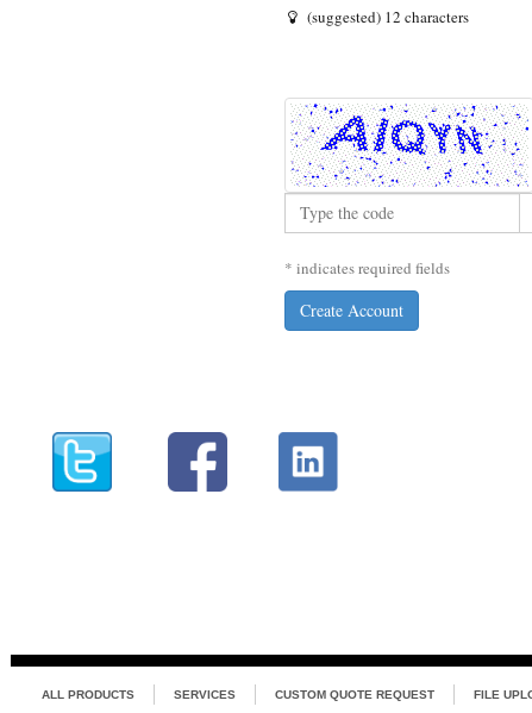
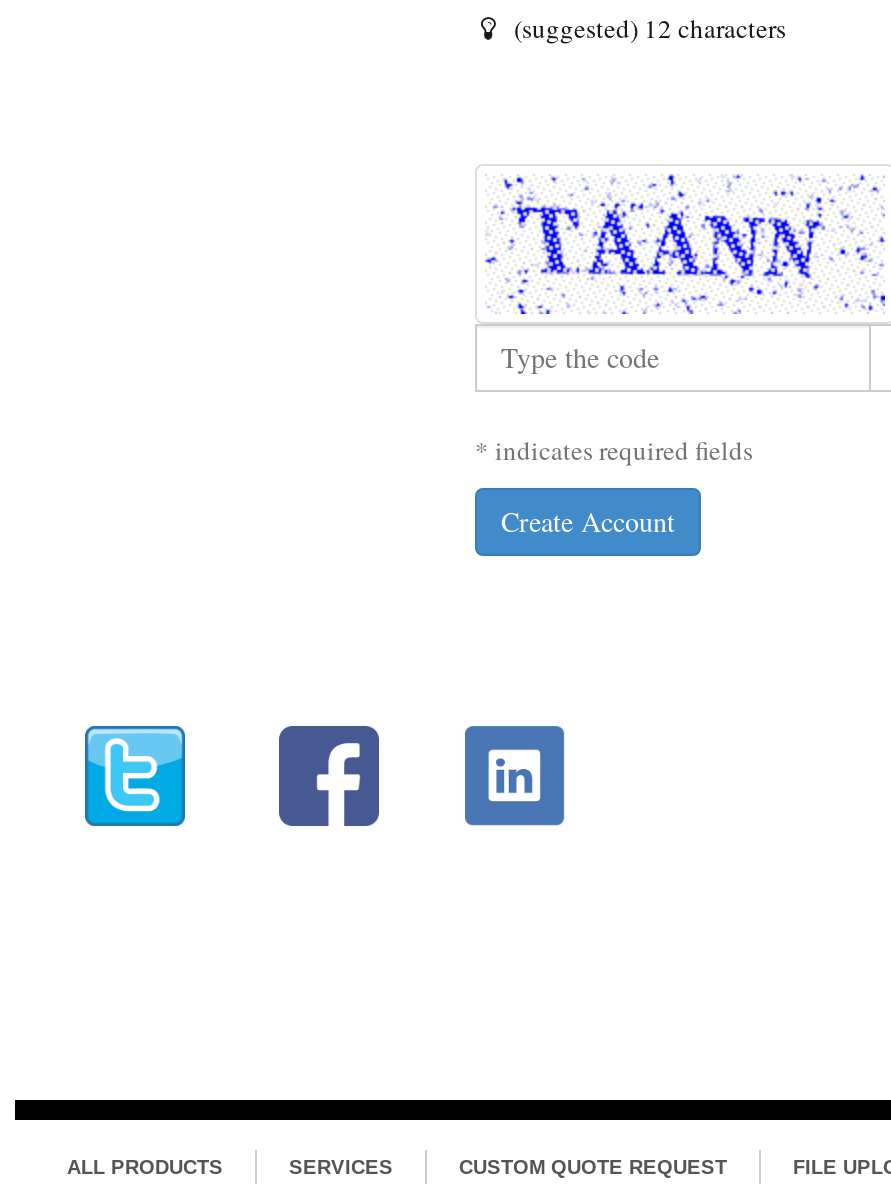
- [image]
+ [image]
